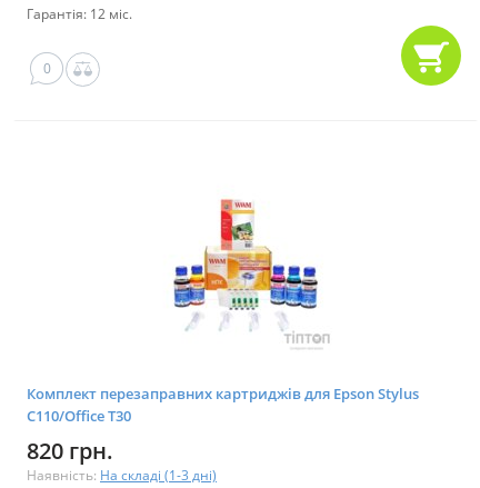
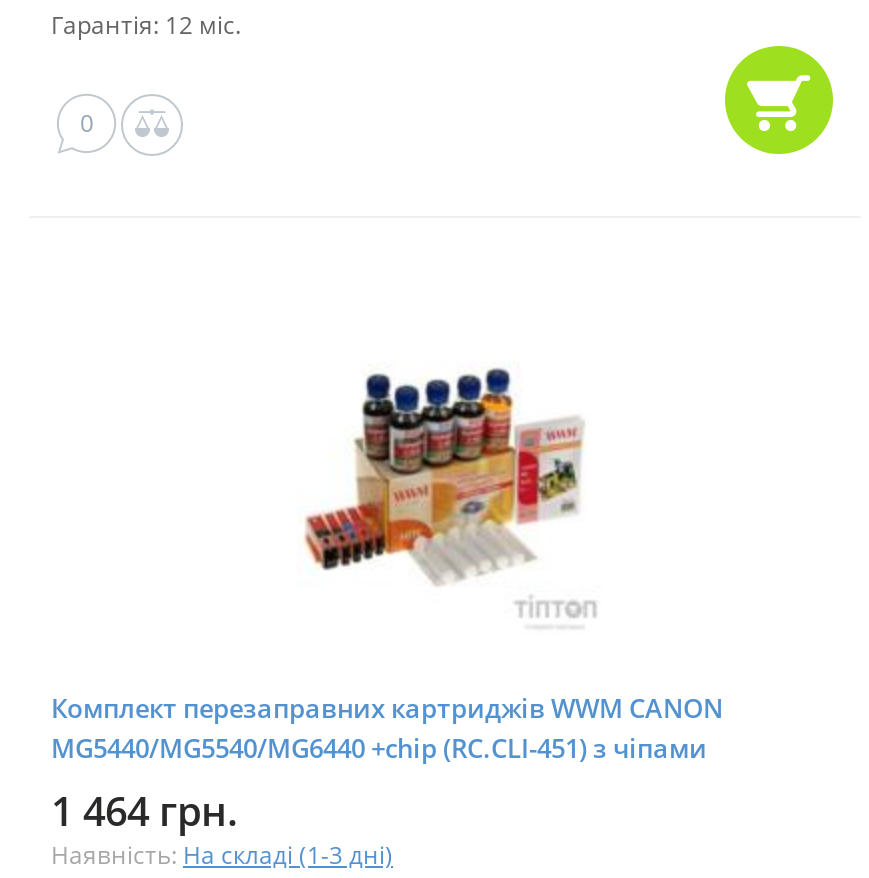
- [image]
+ [image]

- Комплект перезаправних картриджів для Epson Stylus
- C110/Office T30
- 820 грн.
+ Комплект перезаправних картриджів WWM CANON
+ MG5440/MG5540/MG6440 +chip (RC.CLI-451) з чіпами
+ 1 464 грн.
